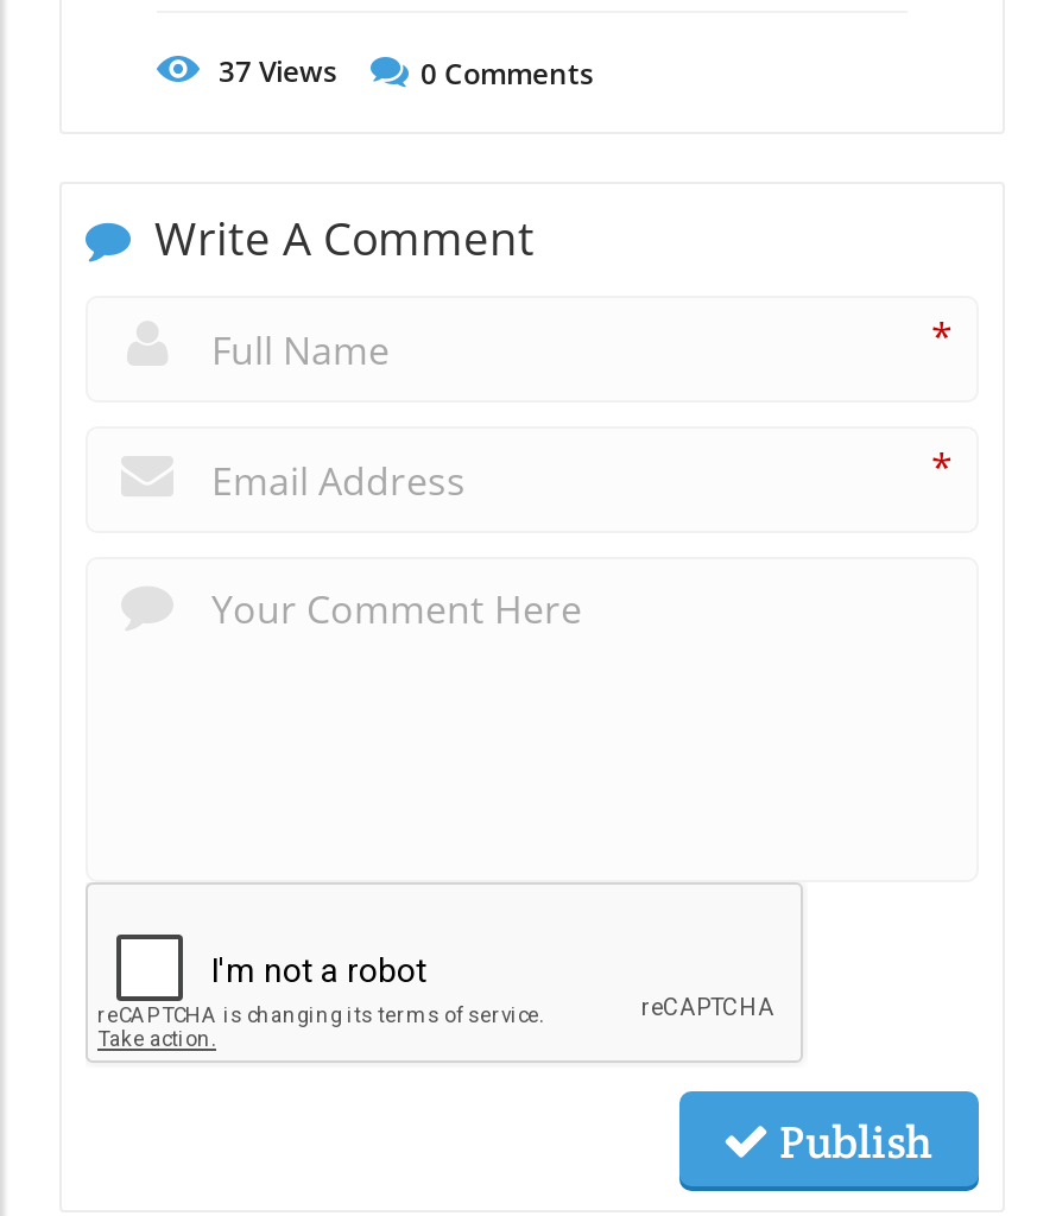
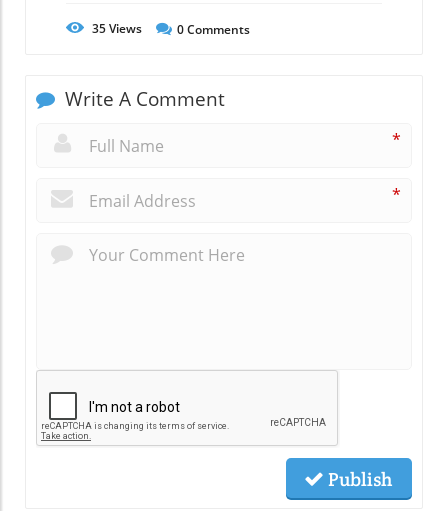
- 37 Views
+ 35 Views
